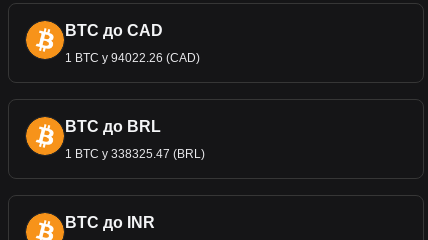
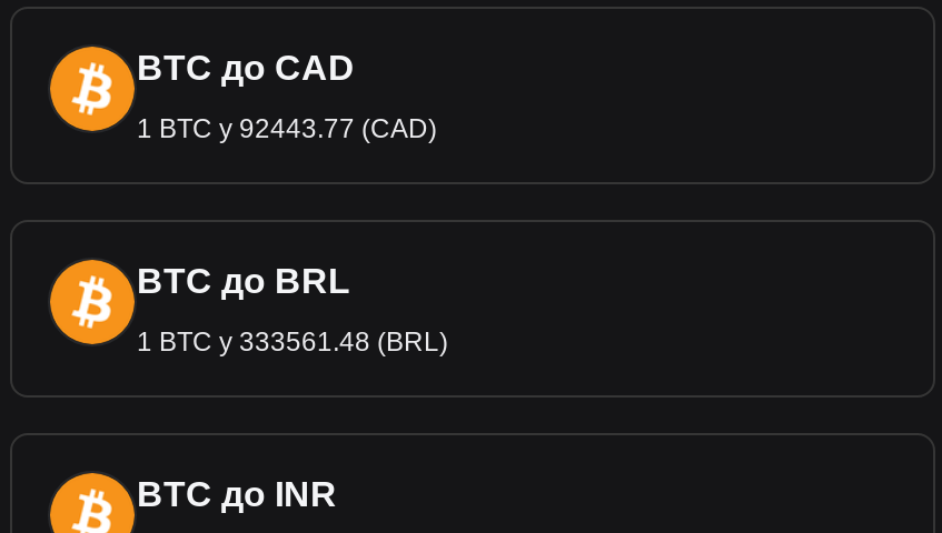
- 1 BTC у 94022.26 (CAD)
+ 1 BTC у 92443.77 (CAD)

- 1 BTC у 338325.47 (BRL)
+ 1 BTC у 333561.48 (BRL)
